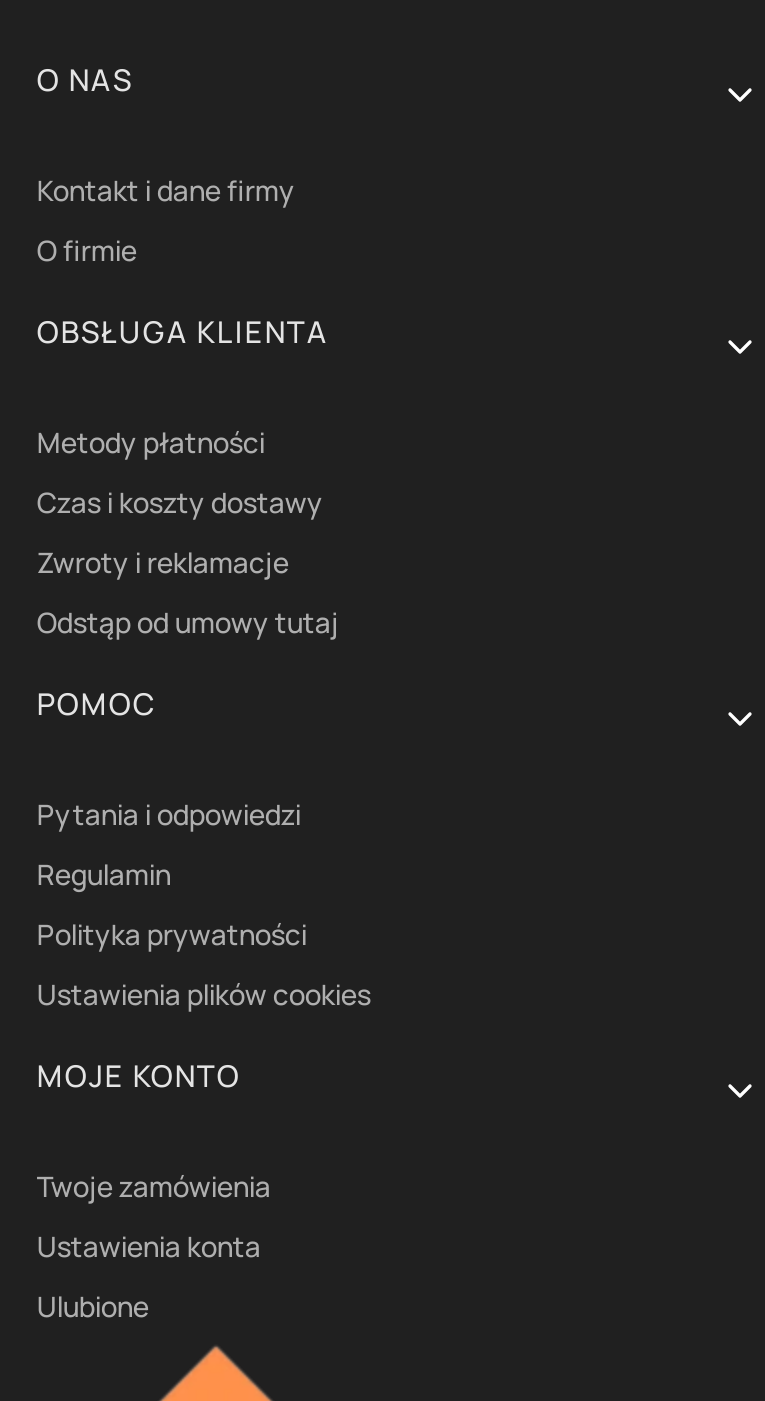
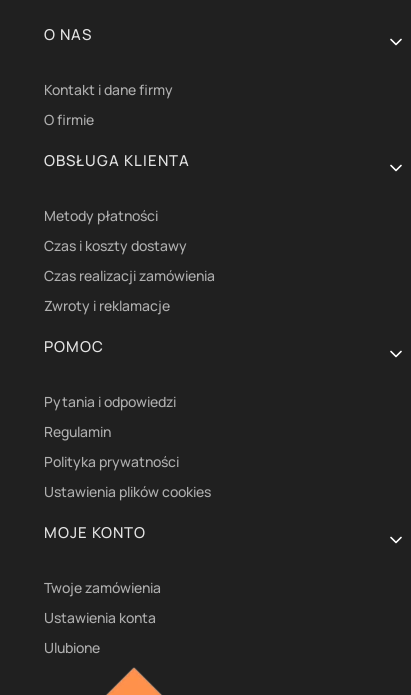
+ Czas realizacji zamówienia

moved down: Zwroty i reklamacje

- Odstąp od umowy tutaj
